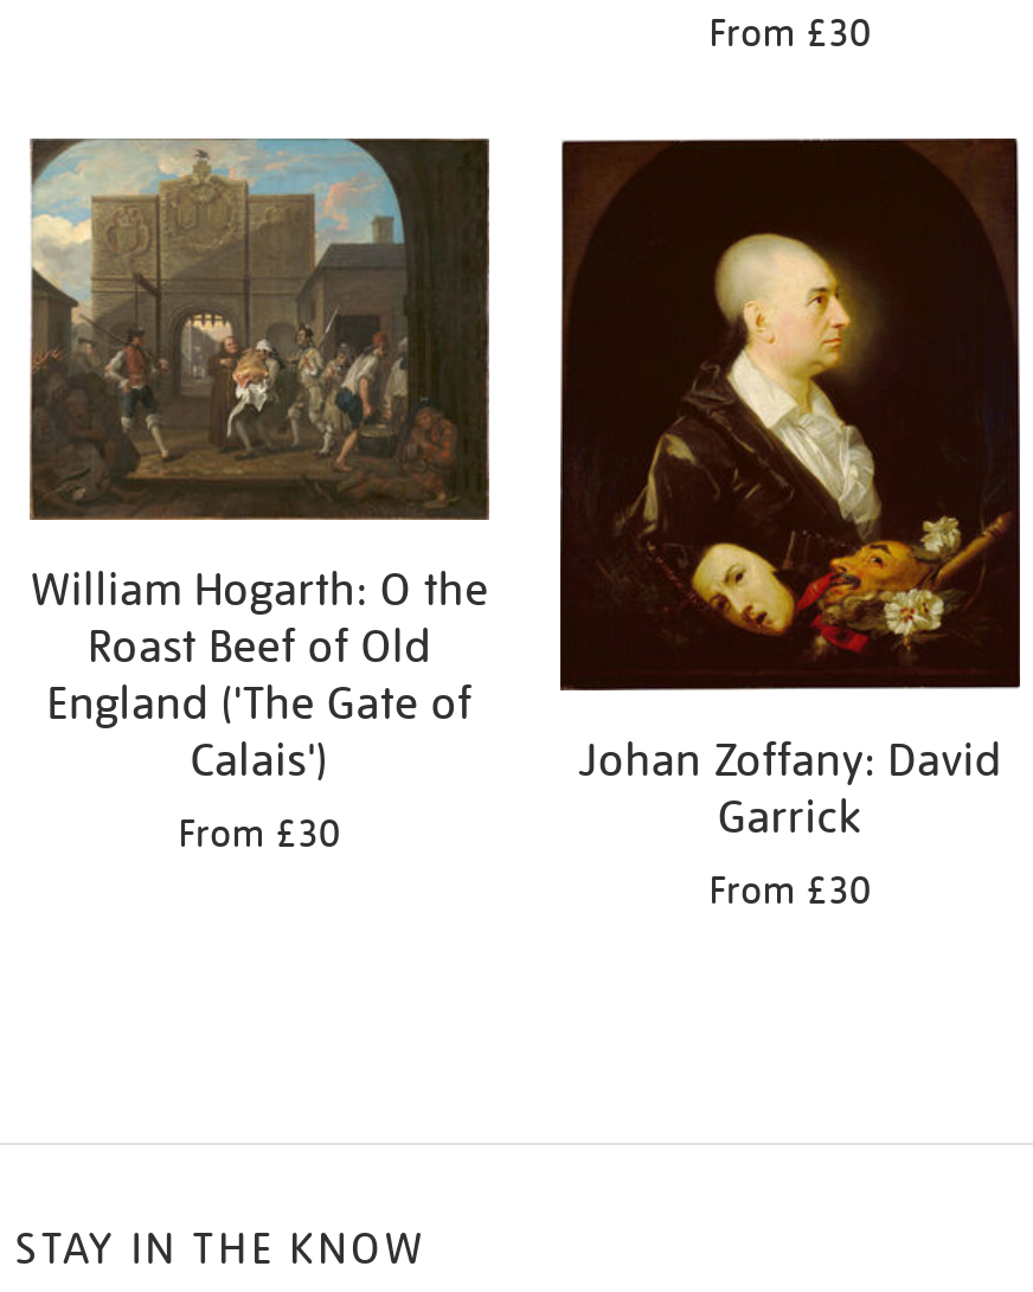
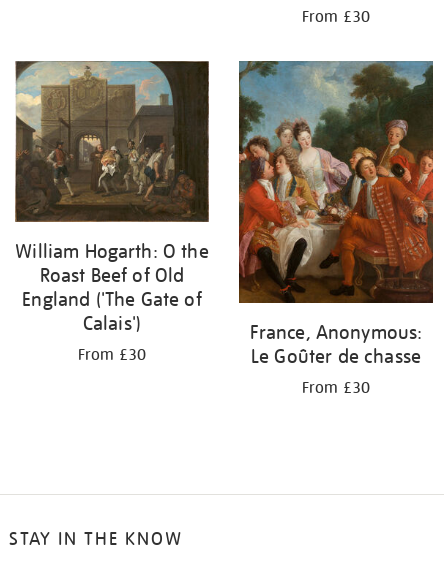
- [image]
- Johan Zoffany: David
- Garrick
+ [image]
+ France, Anonymous:
+ Le Goûter de chasse
